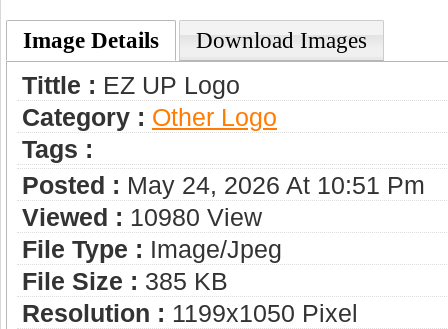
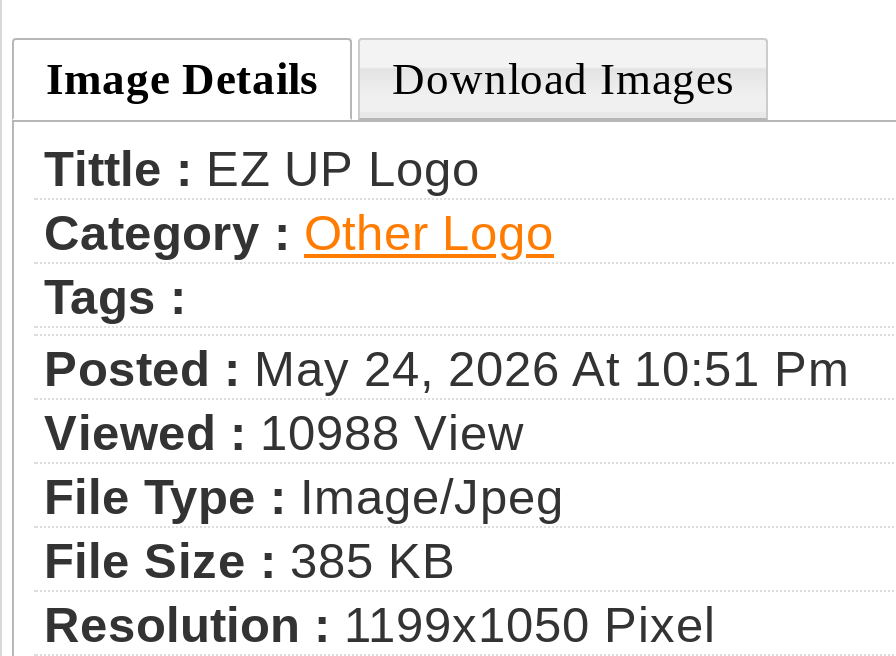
- Viewed : 10980 View
+ Viewed : 10988 View
